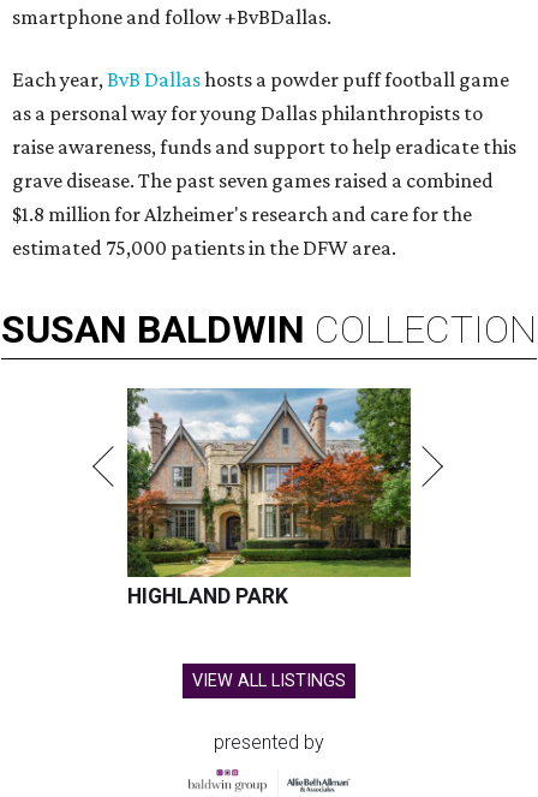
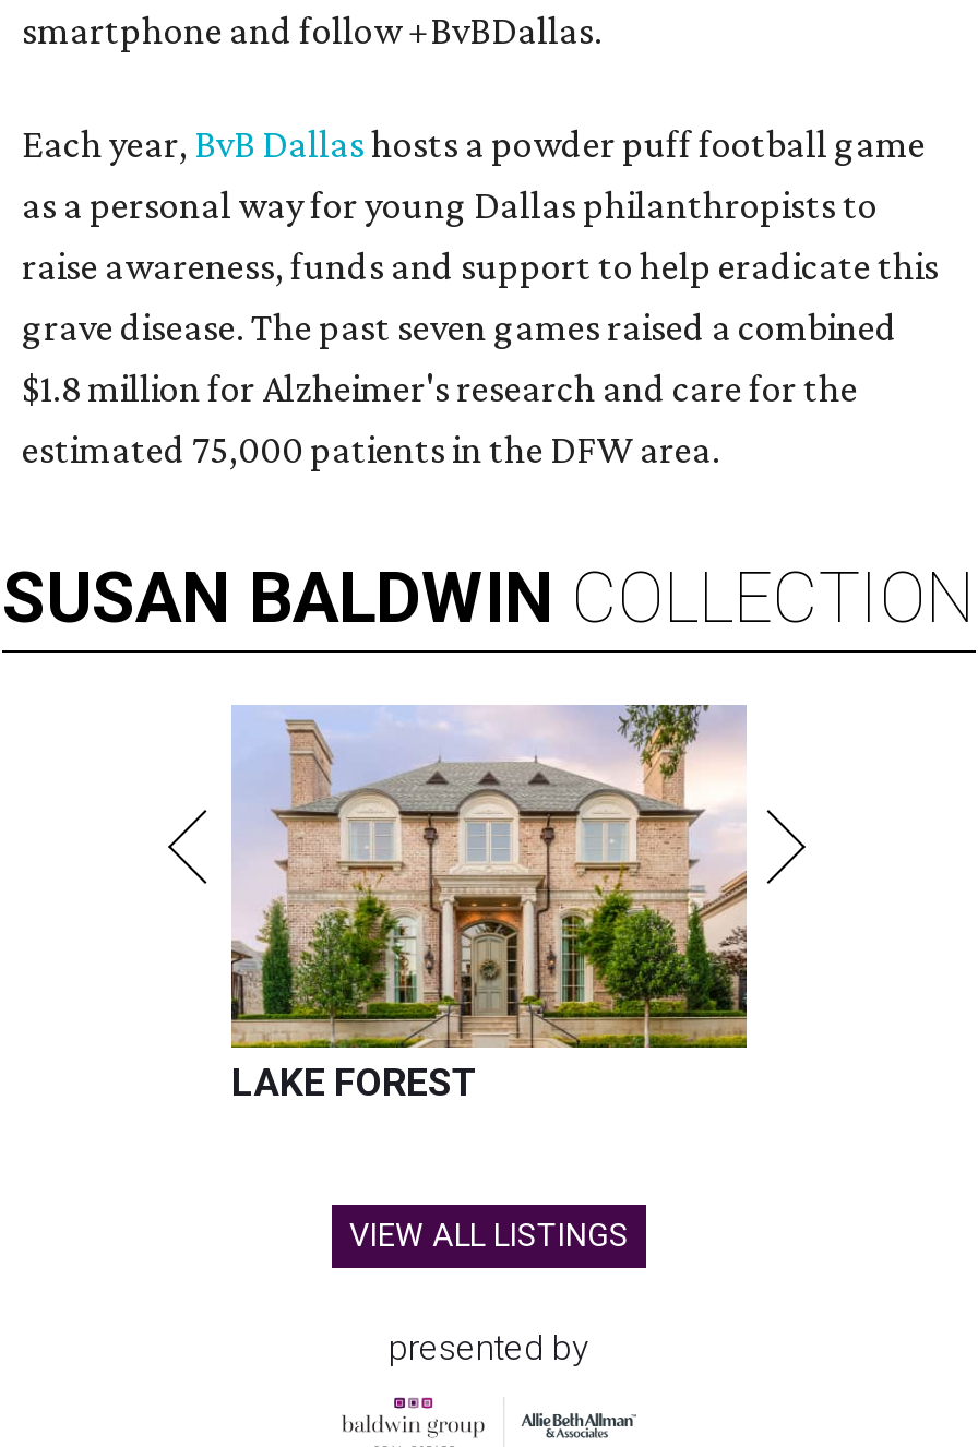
- [image]
- HIGHLAND PARK
+ [image]
+ LAKE FOREST
